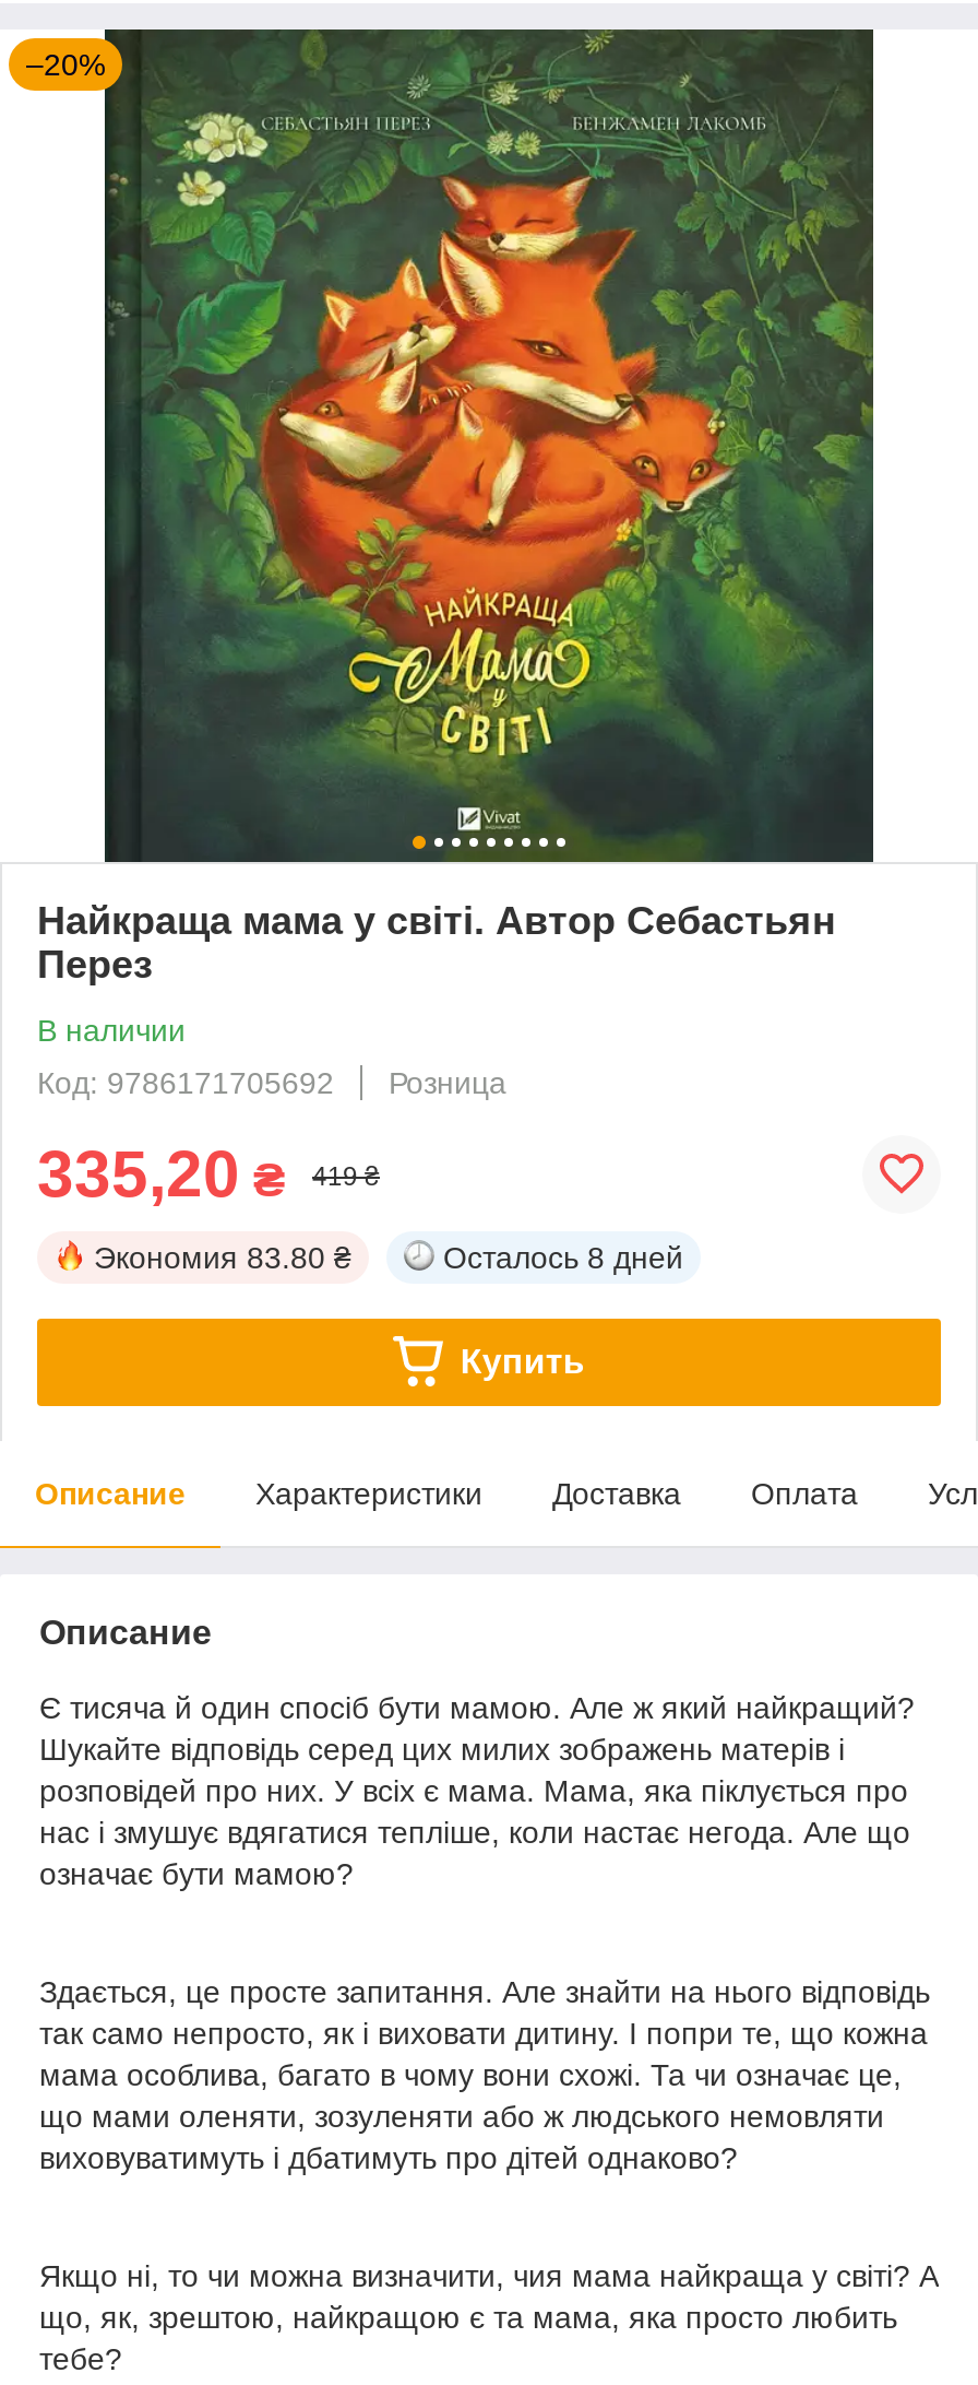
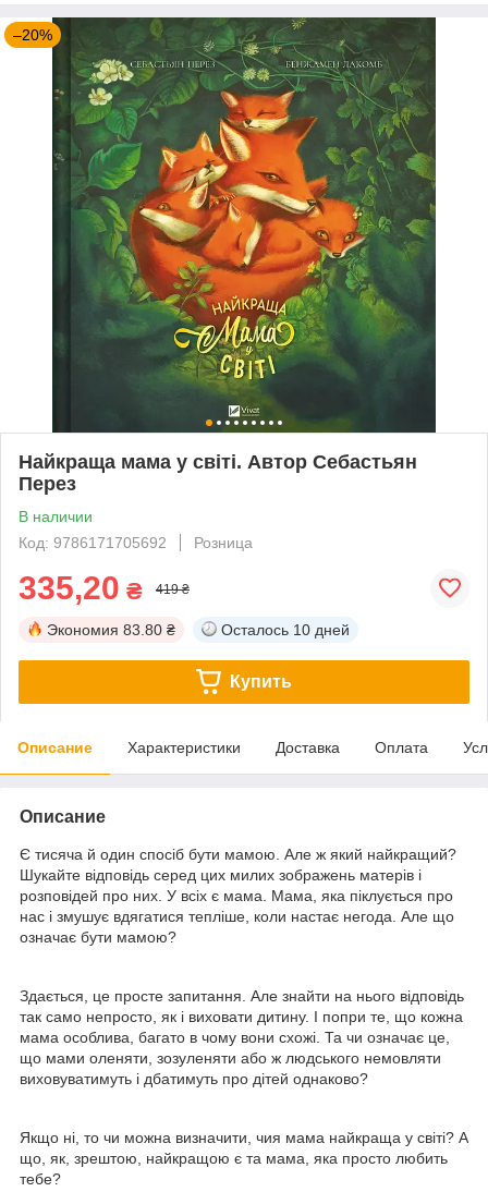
- Осталось 8 дней
+ Осталось 10 дней
